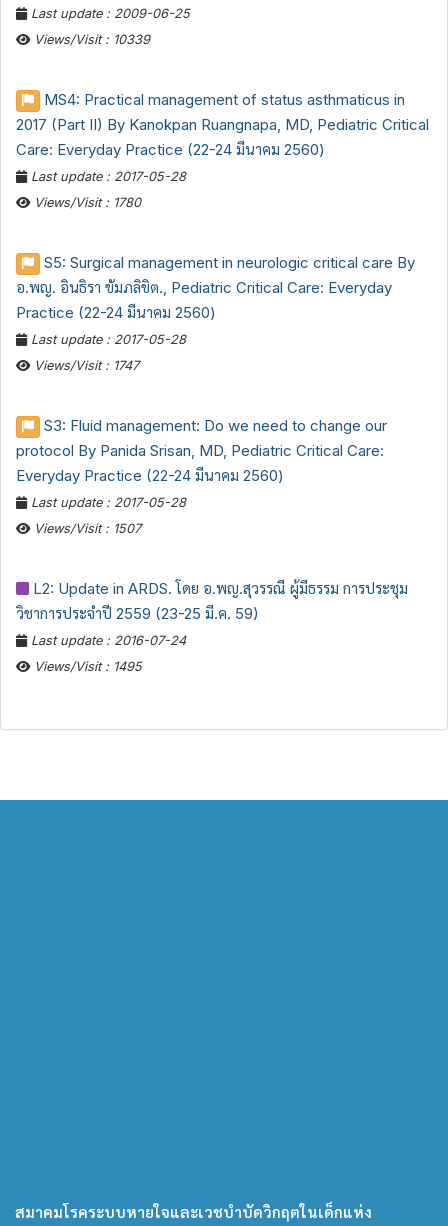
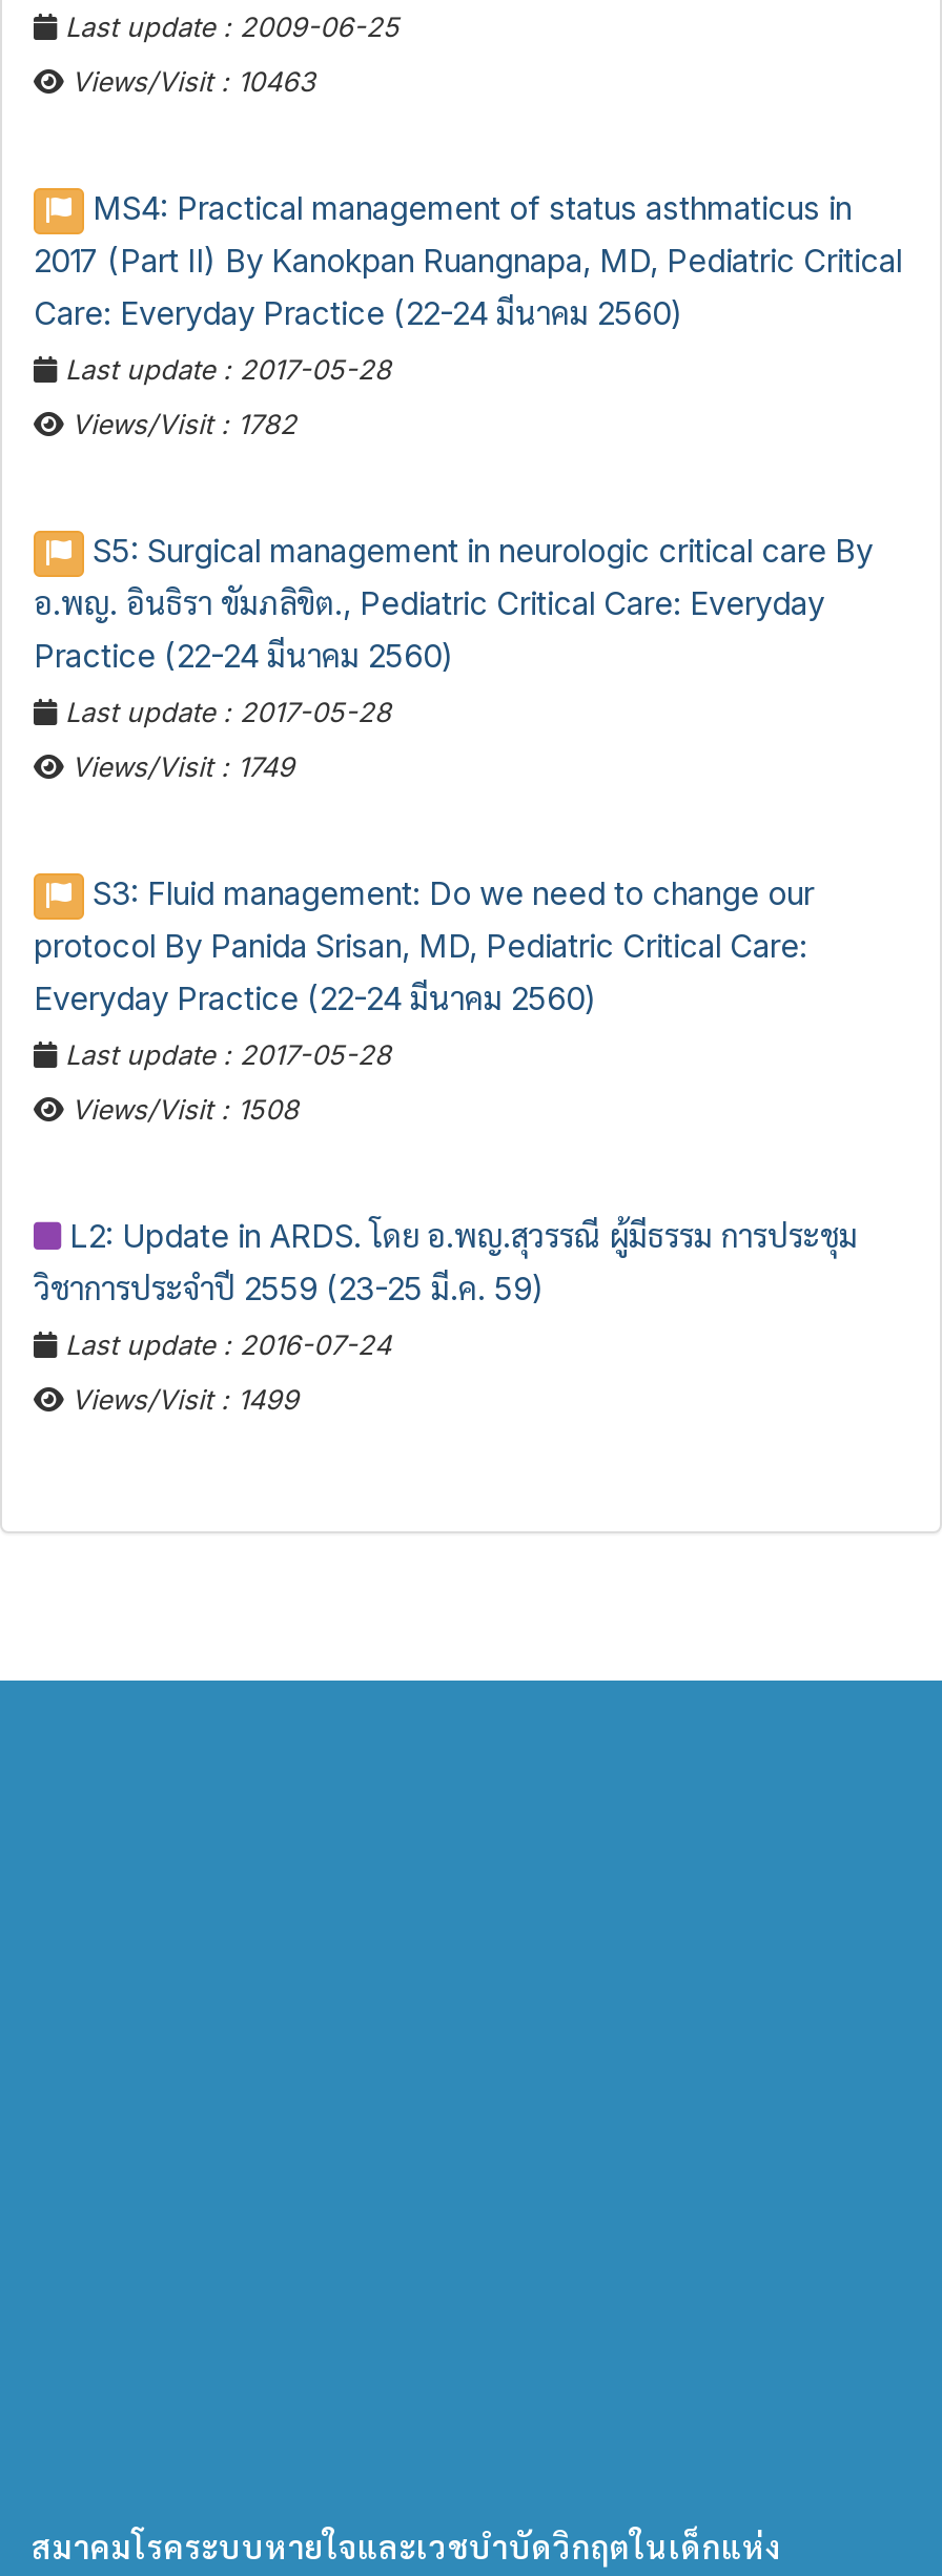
- Views/Visit : 10339
+ Views/Visit : 10463

- Views/Visit : 1780
+ Views/Visit : 1782

- Views/Visit : 1747
+ Views/Visit : 1749

- Views/Visit : 1507
+ Views/Visit : 1508

- Views/Visit : 1495
+ Views/Visit : 1499
